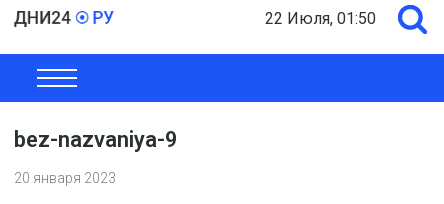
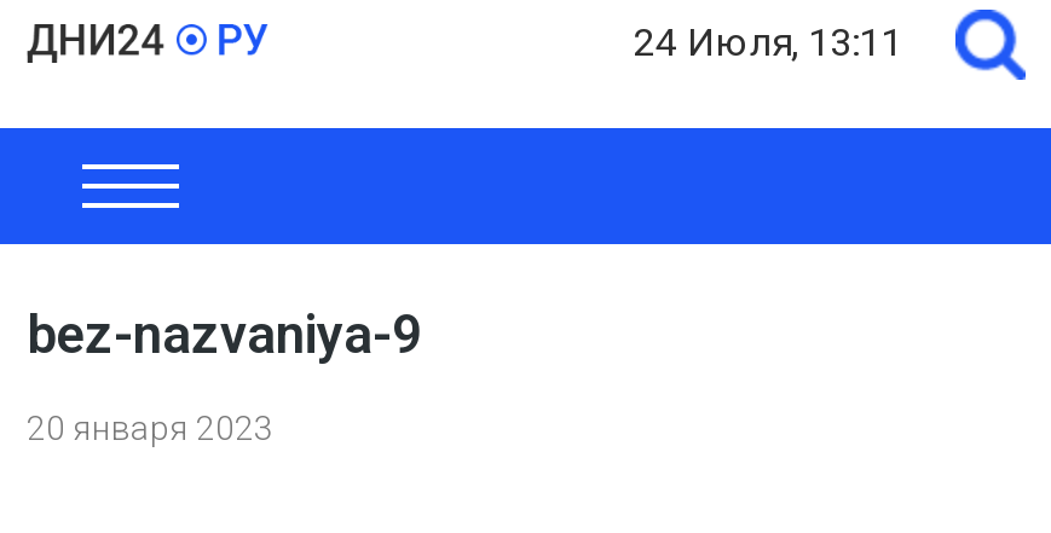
- 22 Июля, 01:50
+ 24 Июля, 13:11
